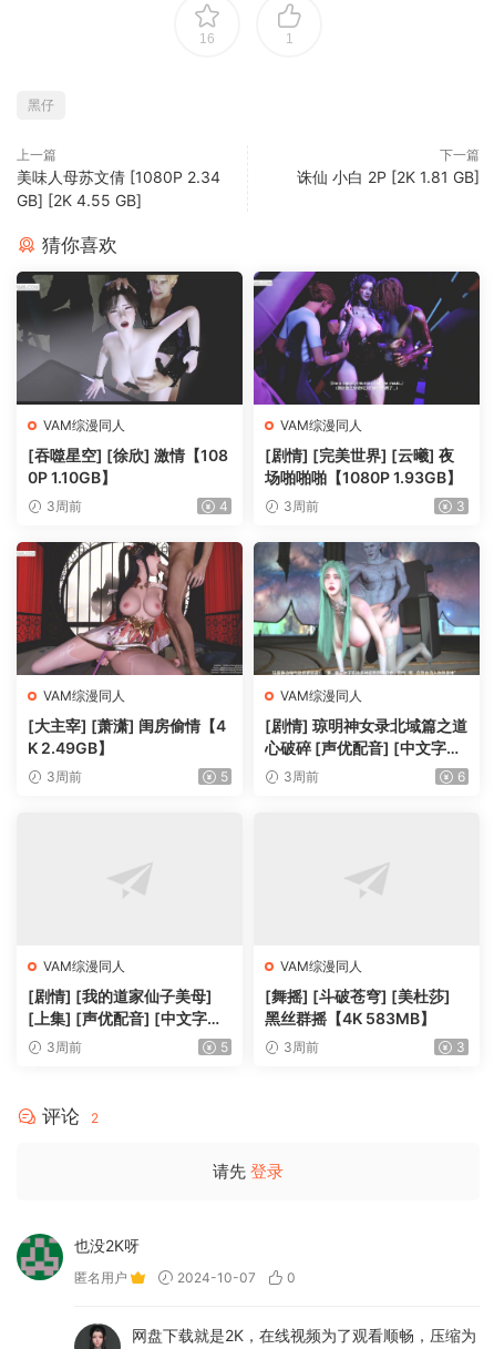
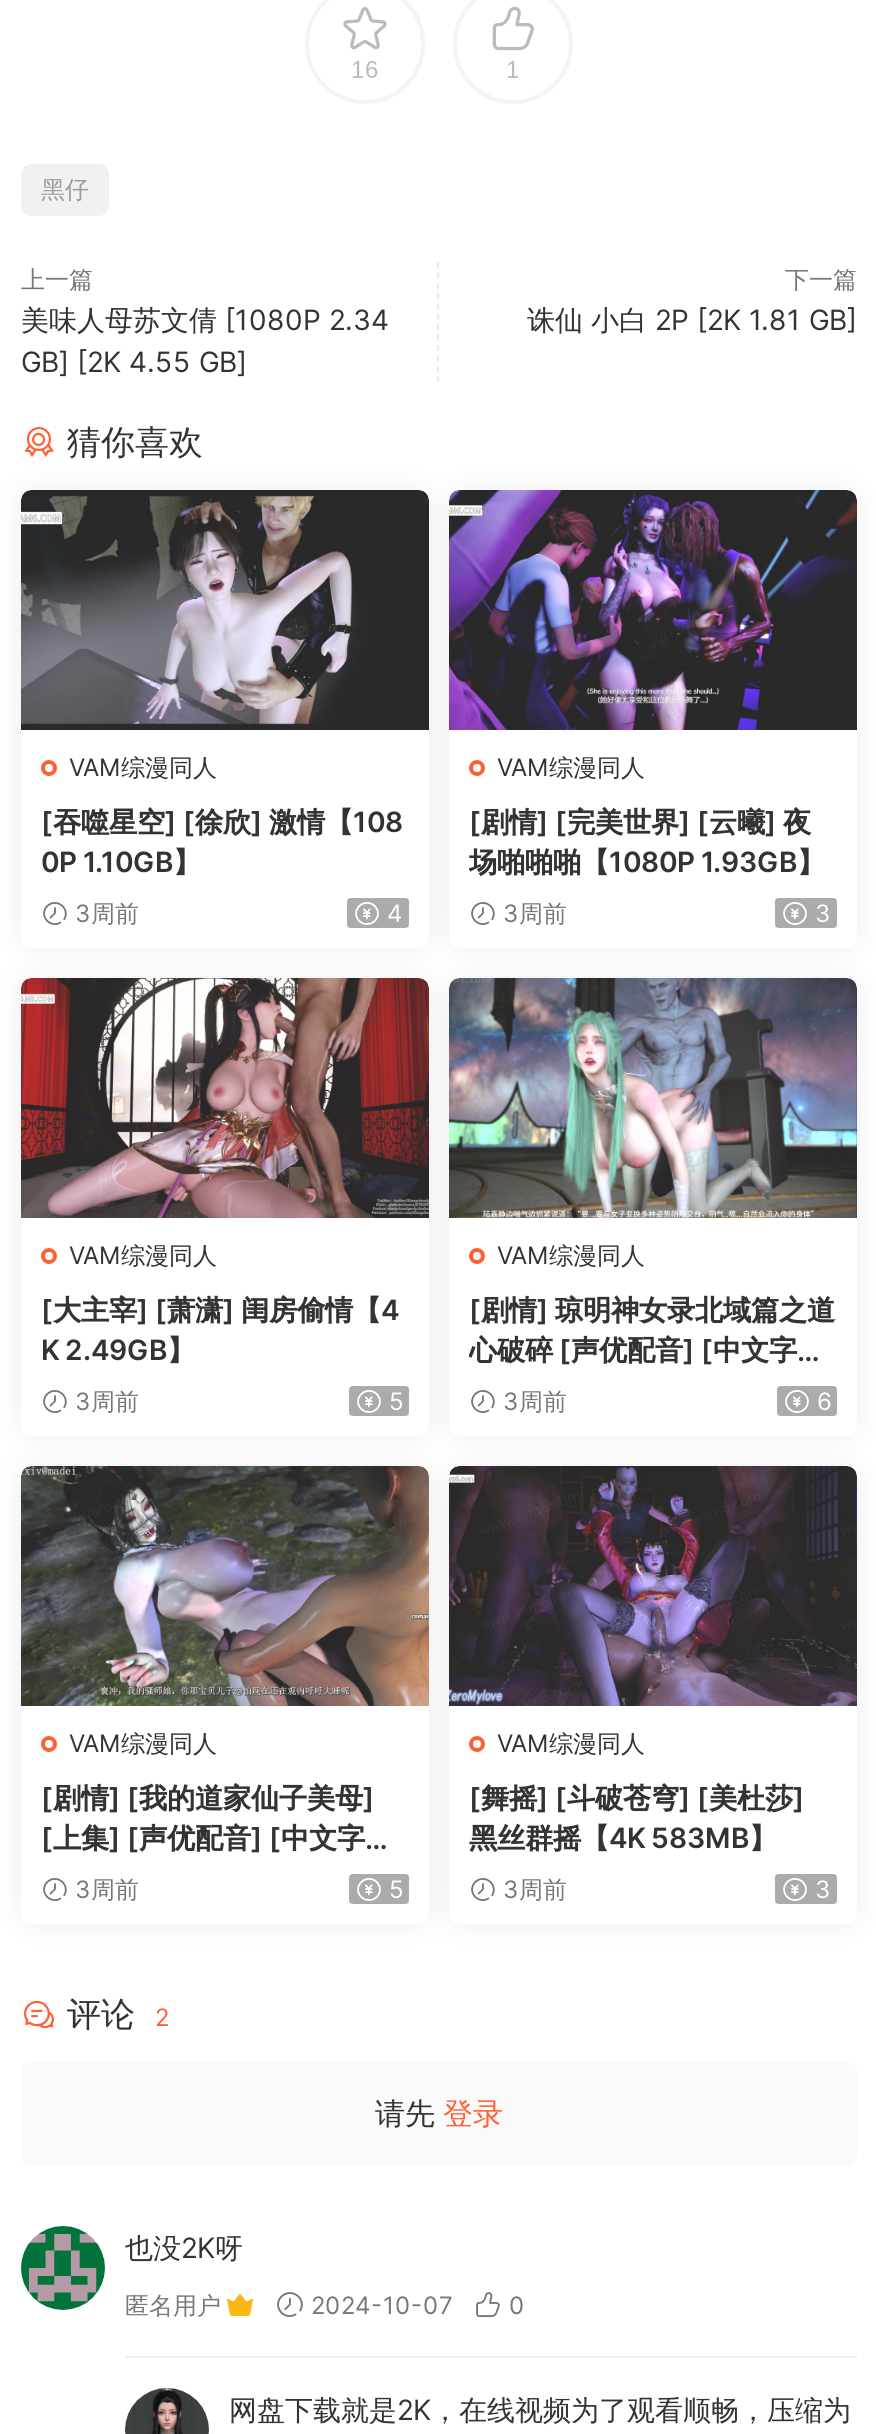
+ [image]

+ [image]
